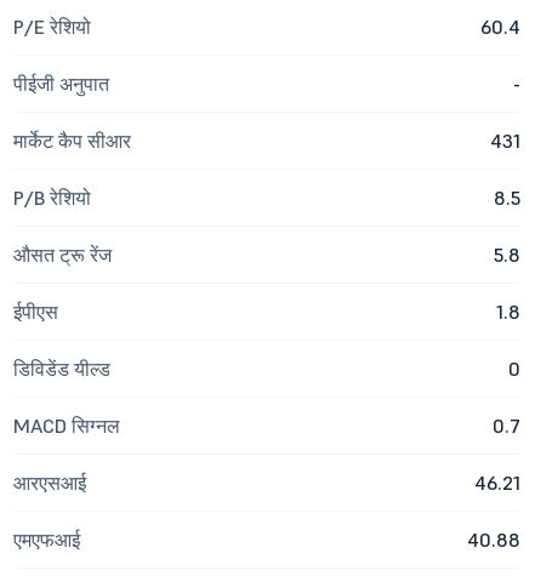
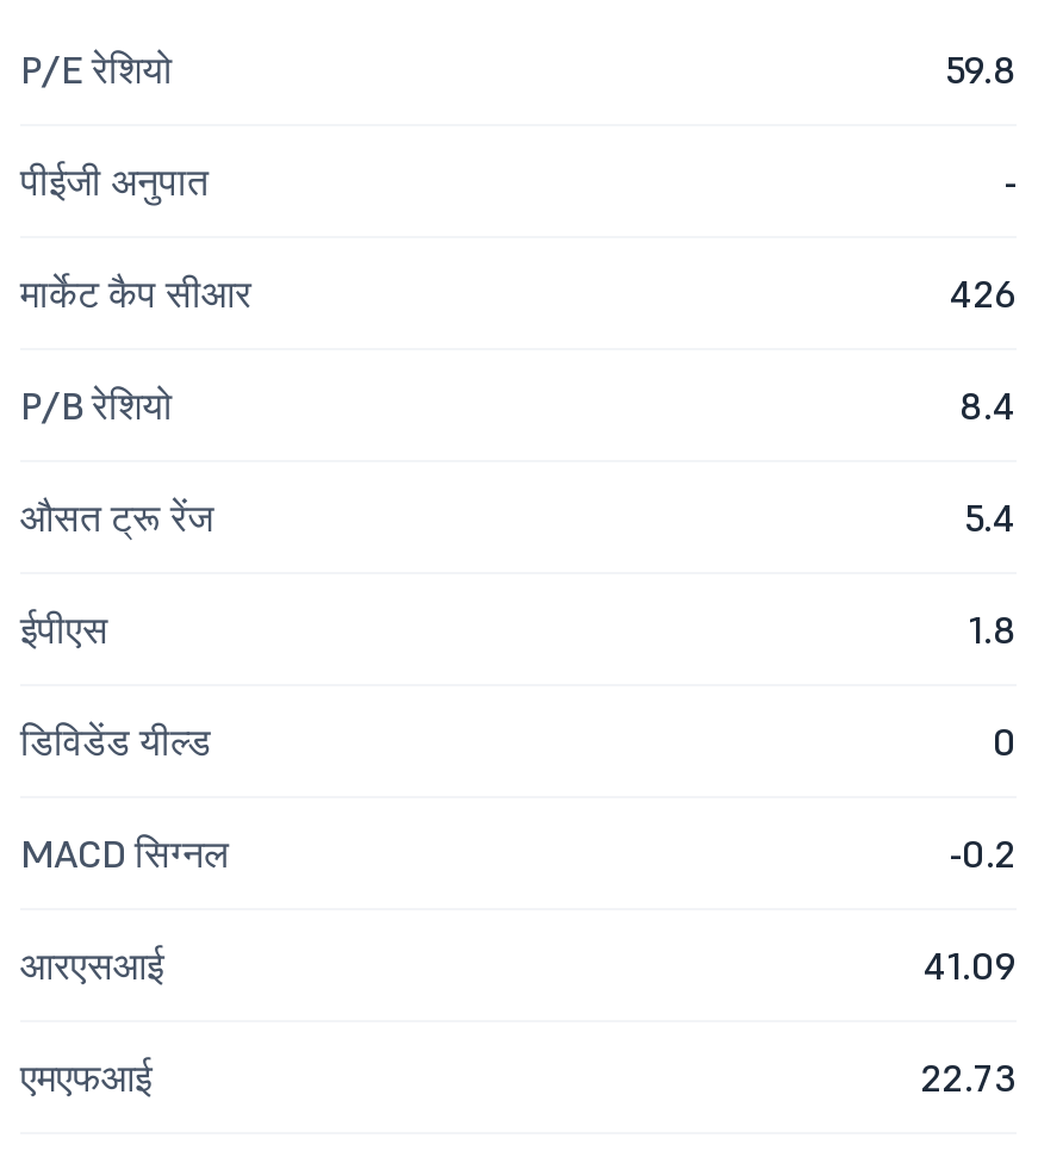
- 60.4
+ 59.8

- 431
+ 426

- 8.5
+ 8.4

- 5.8
+ 5.4

- 0.7
+ -0.2

- 46.21
+ 41.09

- 40.88
+ 22.73
